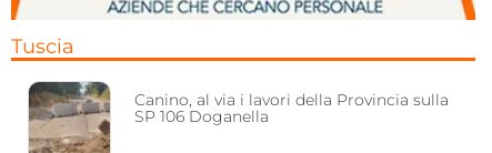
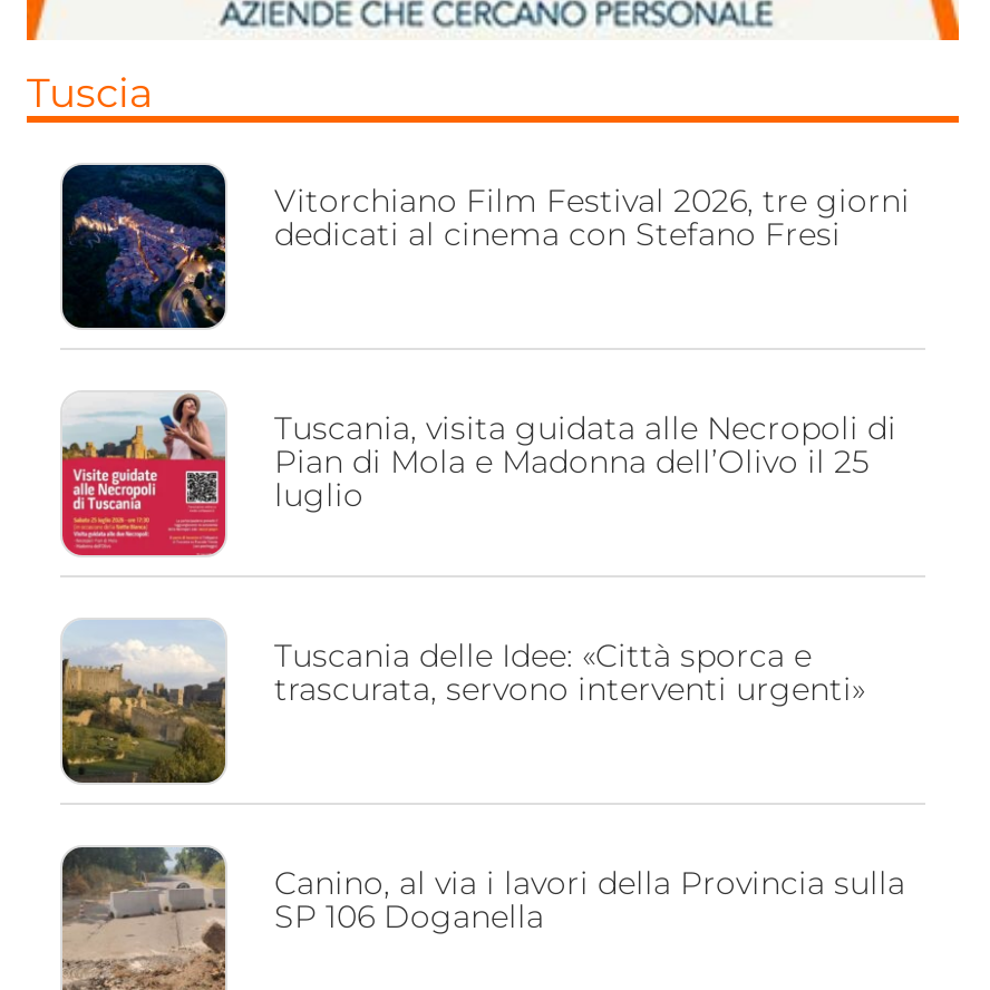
+ [image]
+ Vitorchiano Film Festival 2026, tre giorni
+ dedicati al cinema con Stefano Fresi

+ [image]
+ Tuscania, visita guidata alle Necropoli di
+ Pian di Mola e Madonna dell’Olivo il 25
+ luglio

+ [image]
+ Tuscania delle Idee: «Città sporca e
+ trascurata, servono interventi urgenti»
